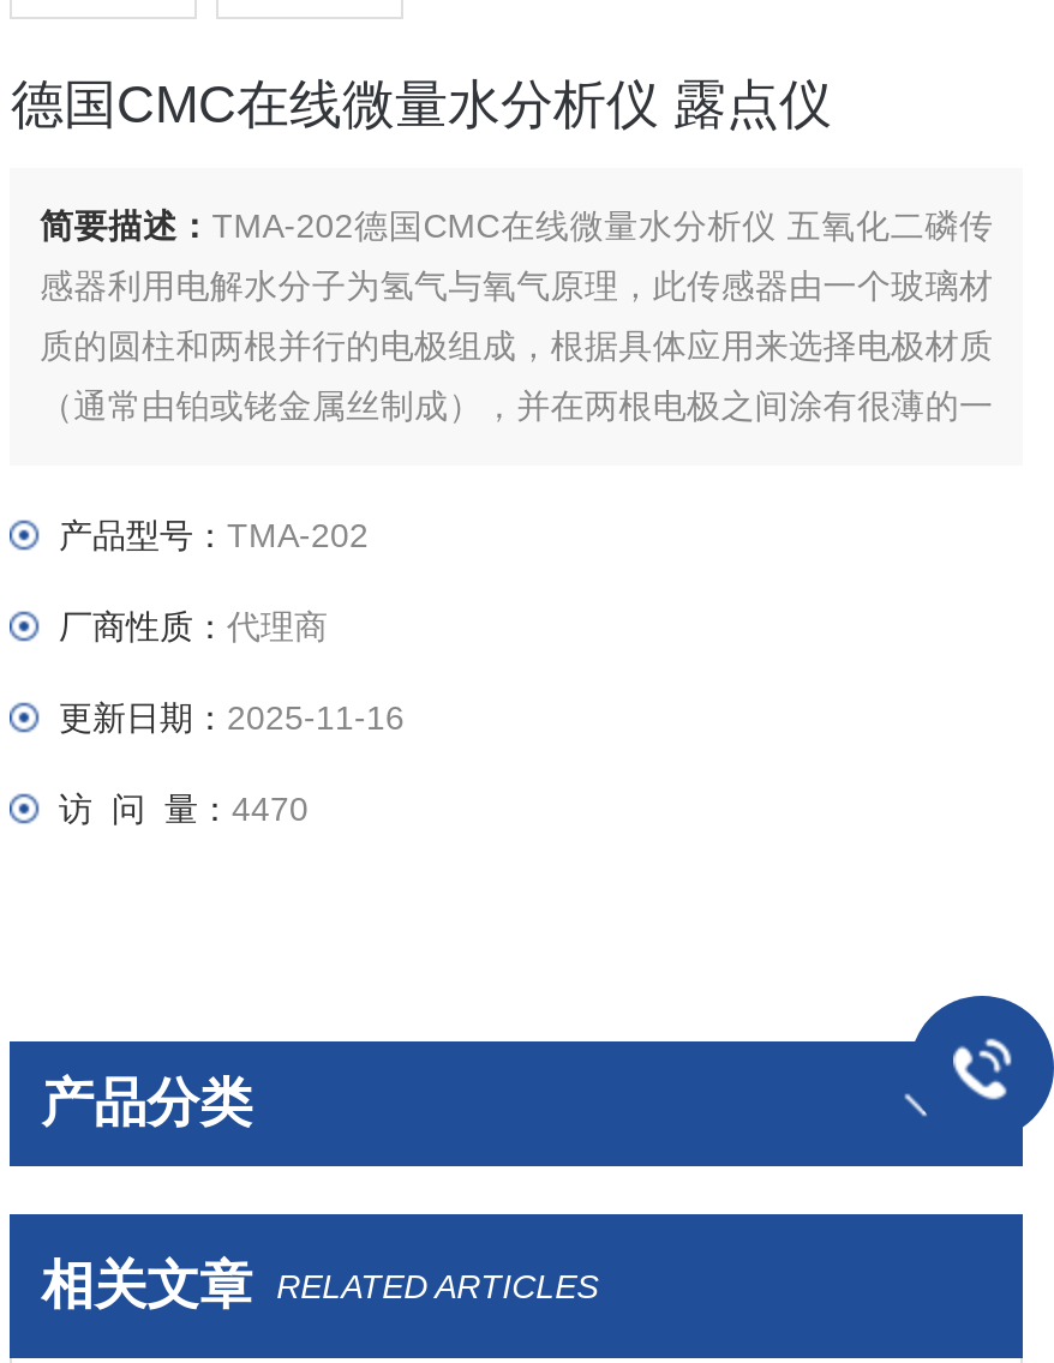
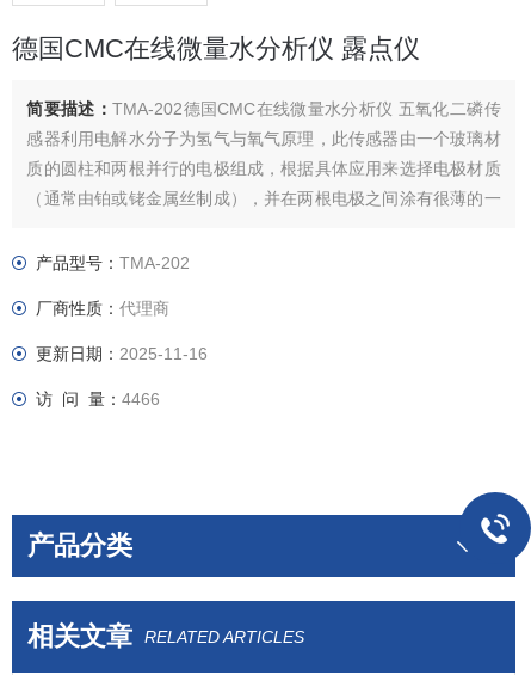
- 访 问 量：4470
+ 访 问 量：4466
